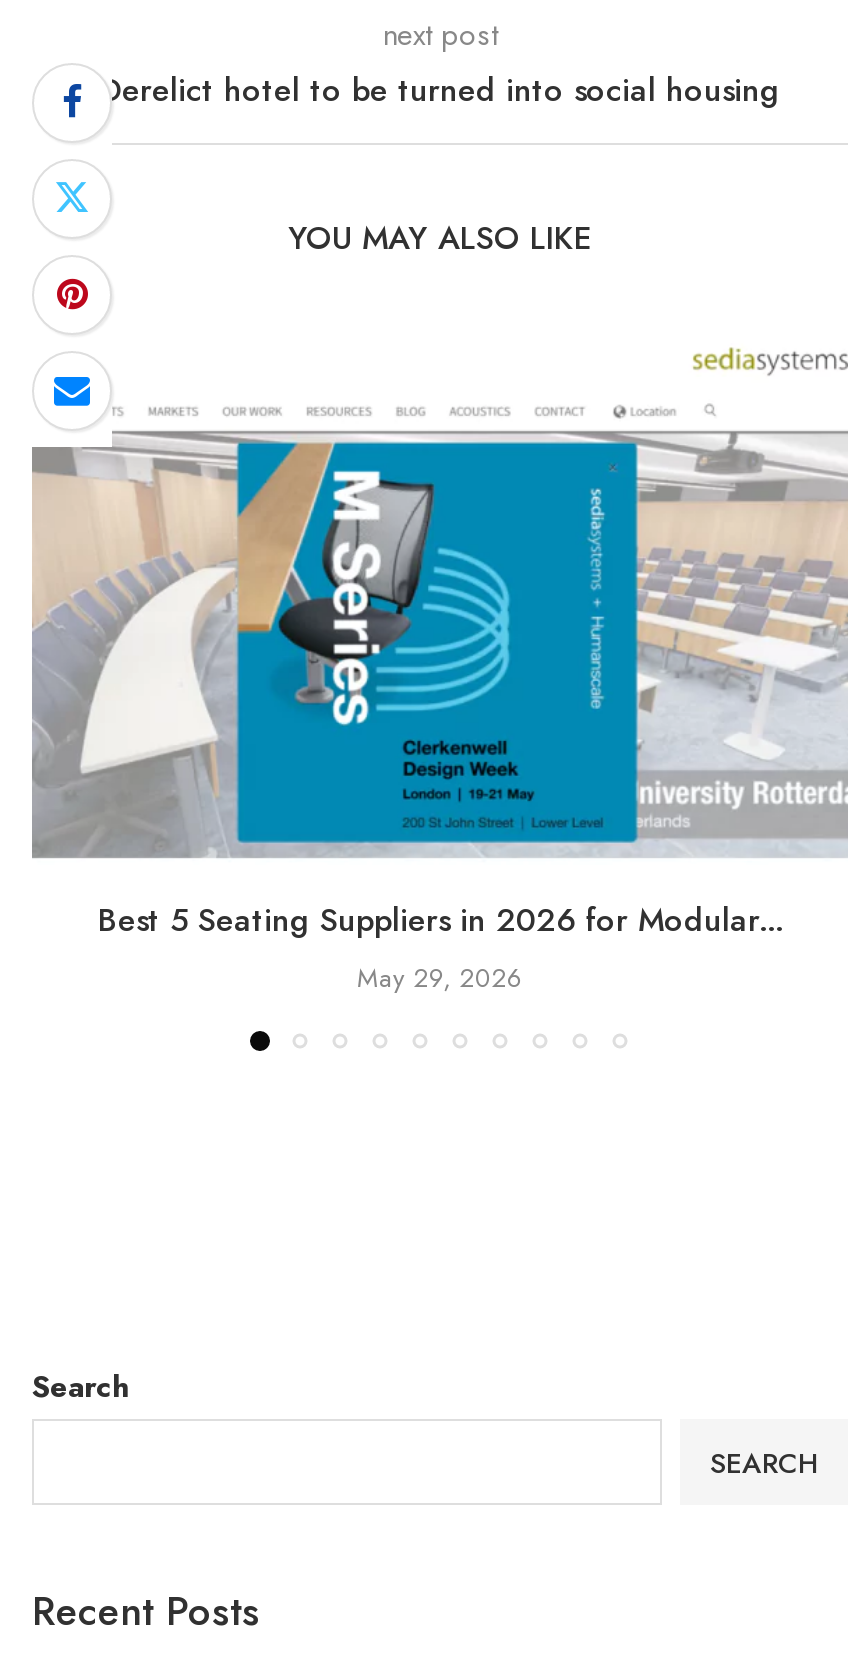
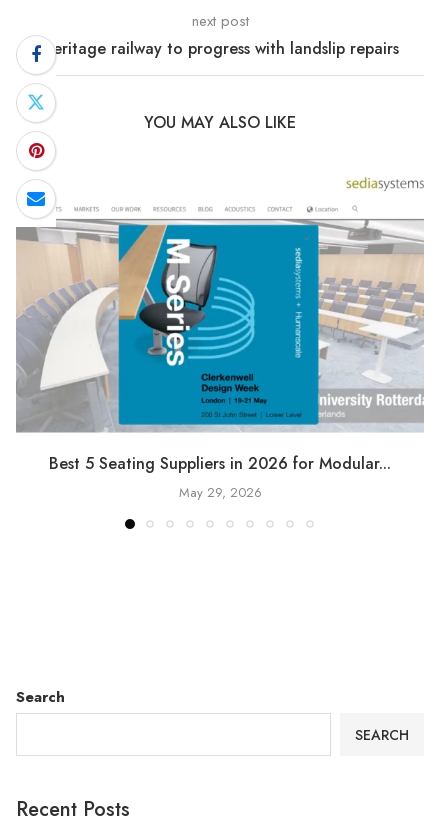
- Derelict hotel to be turned into social housing
+ Heritage railway to progress with landslip repairs
